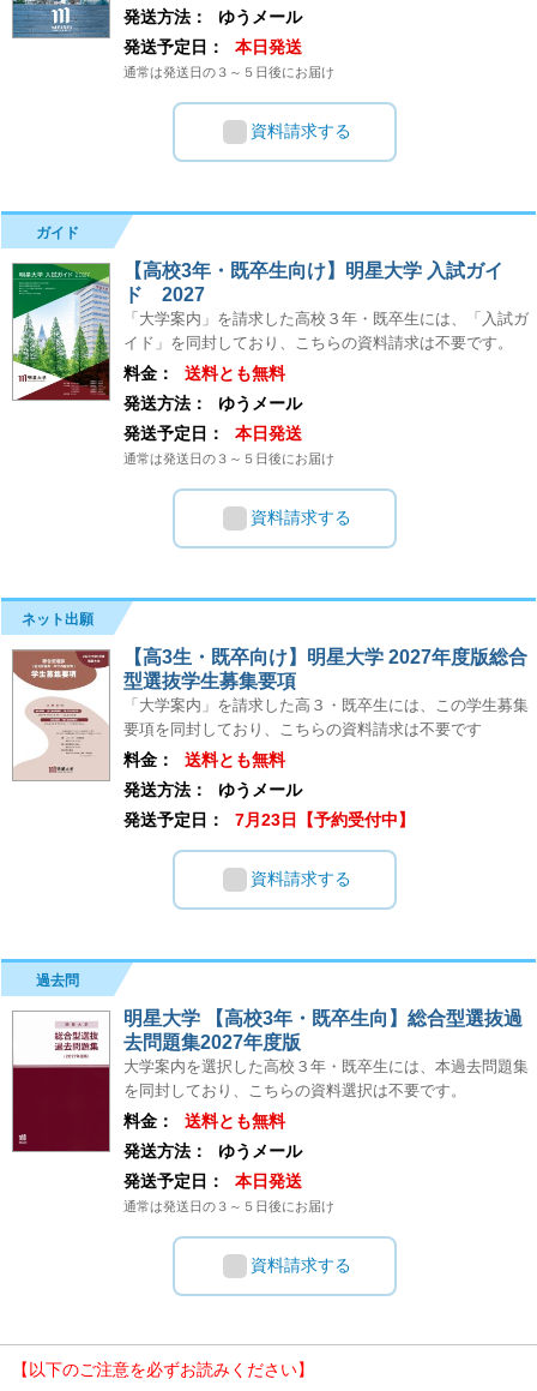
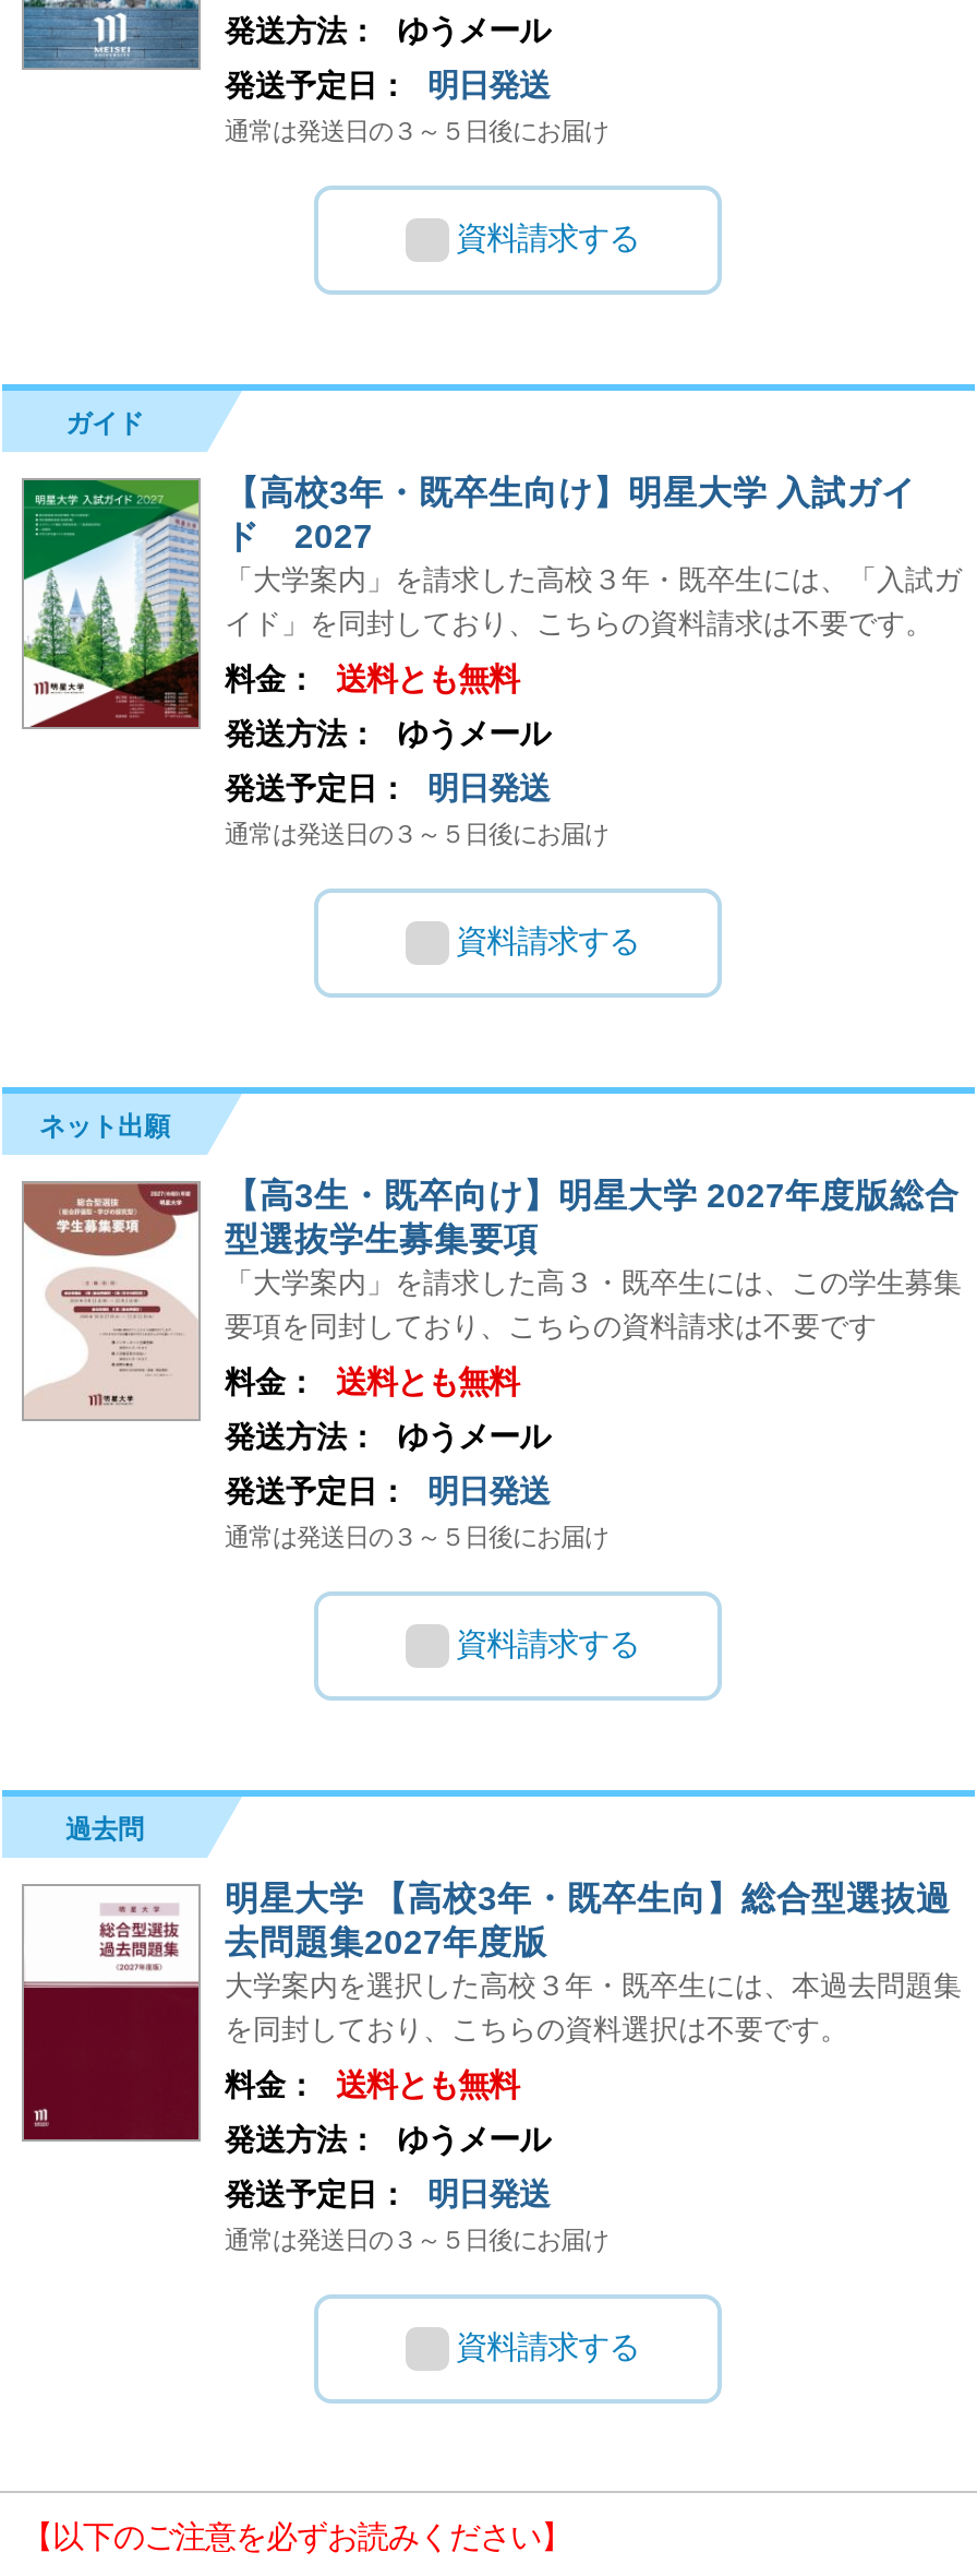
- 発送予定日： 本日発送
+ 発送予定日： 明日発送

- 発送予定日： 本日発送
+ 発送予定日： 明日発送

- 発送予定日： 7月23日【予約受付中】
+ 発送予定日： 明日発送
+ 通常は発送日の３～５日後にお届け

- 発送予定日： 本日発送
+ 発送予定日： 明日発送
